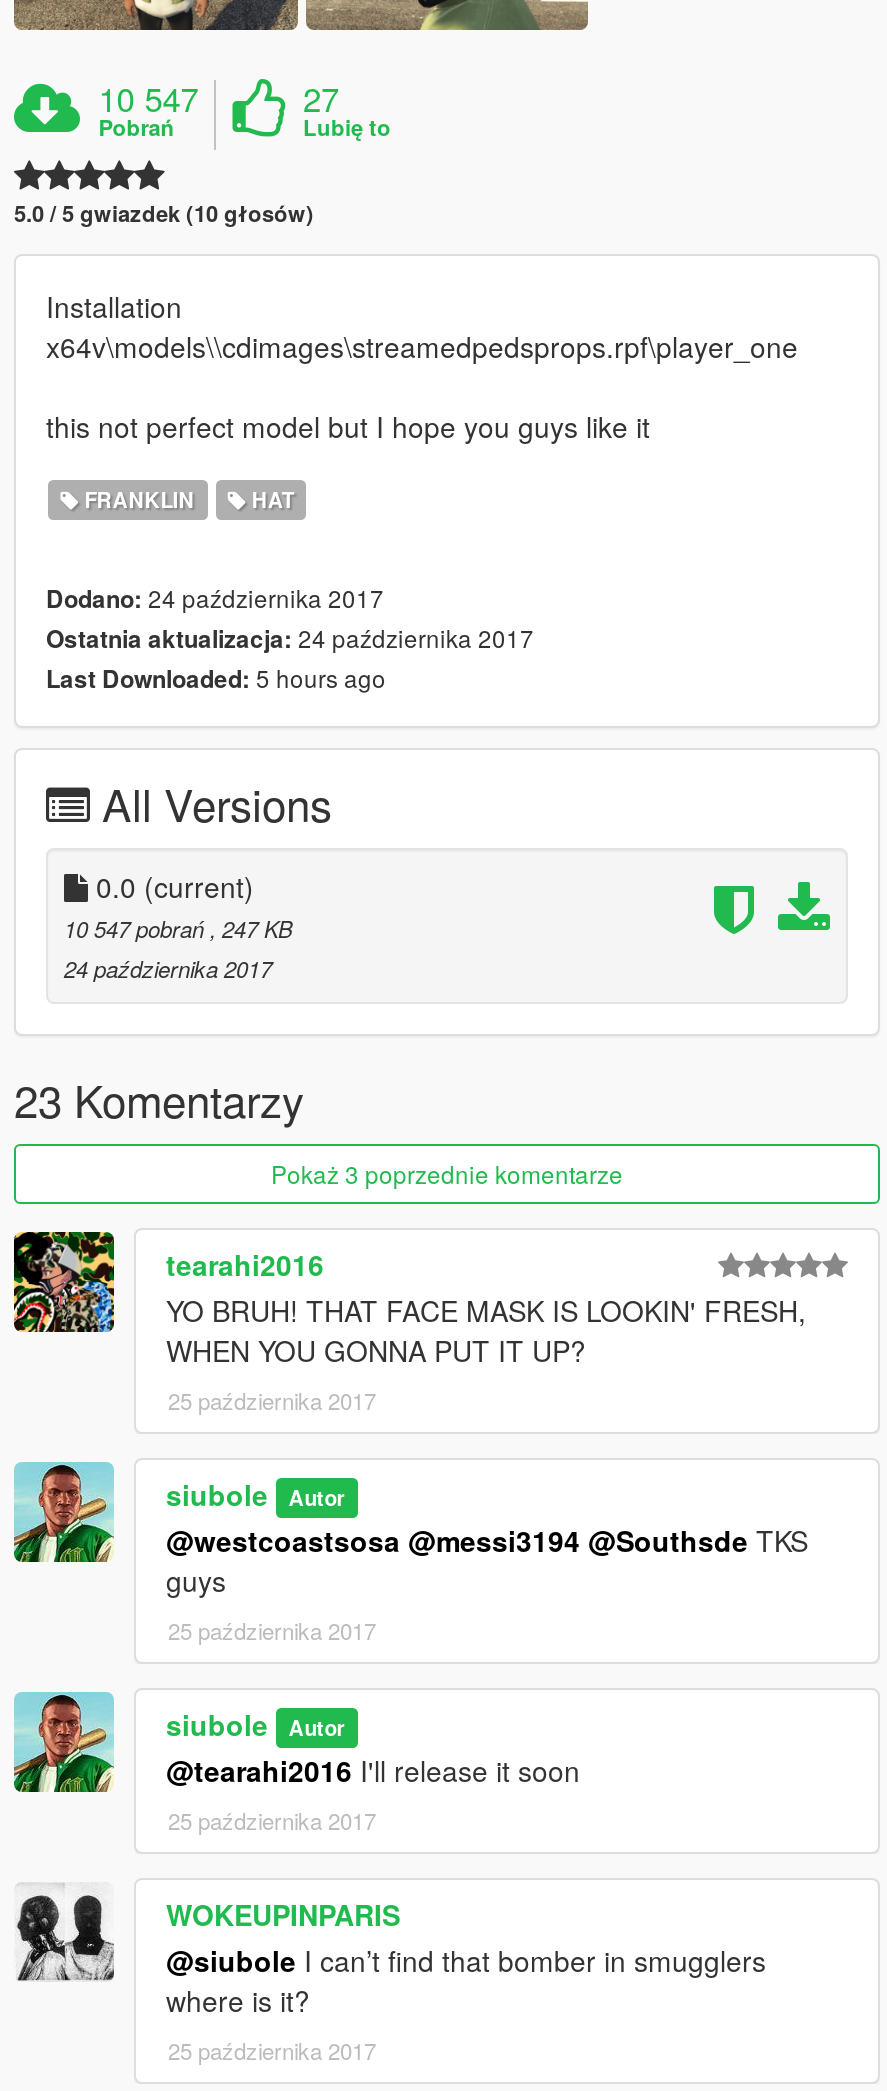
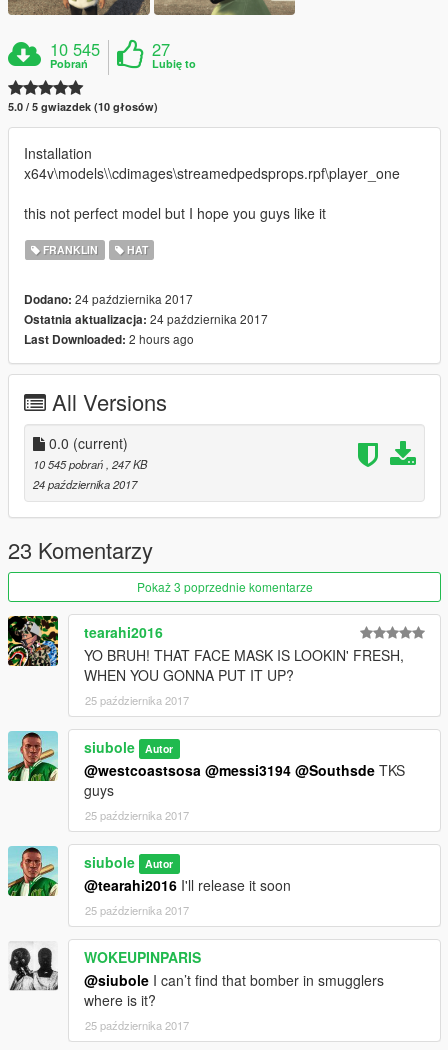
- 10 547
+ 10 545

- Last Downloaded: 5 hours ago
+ Last Downloaded: 2 hours ago

- 10 547 pobrań, 247 KB
+ 10 545 pobrań, 247 KB
